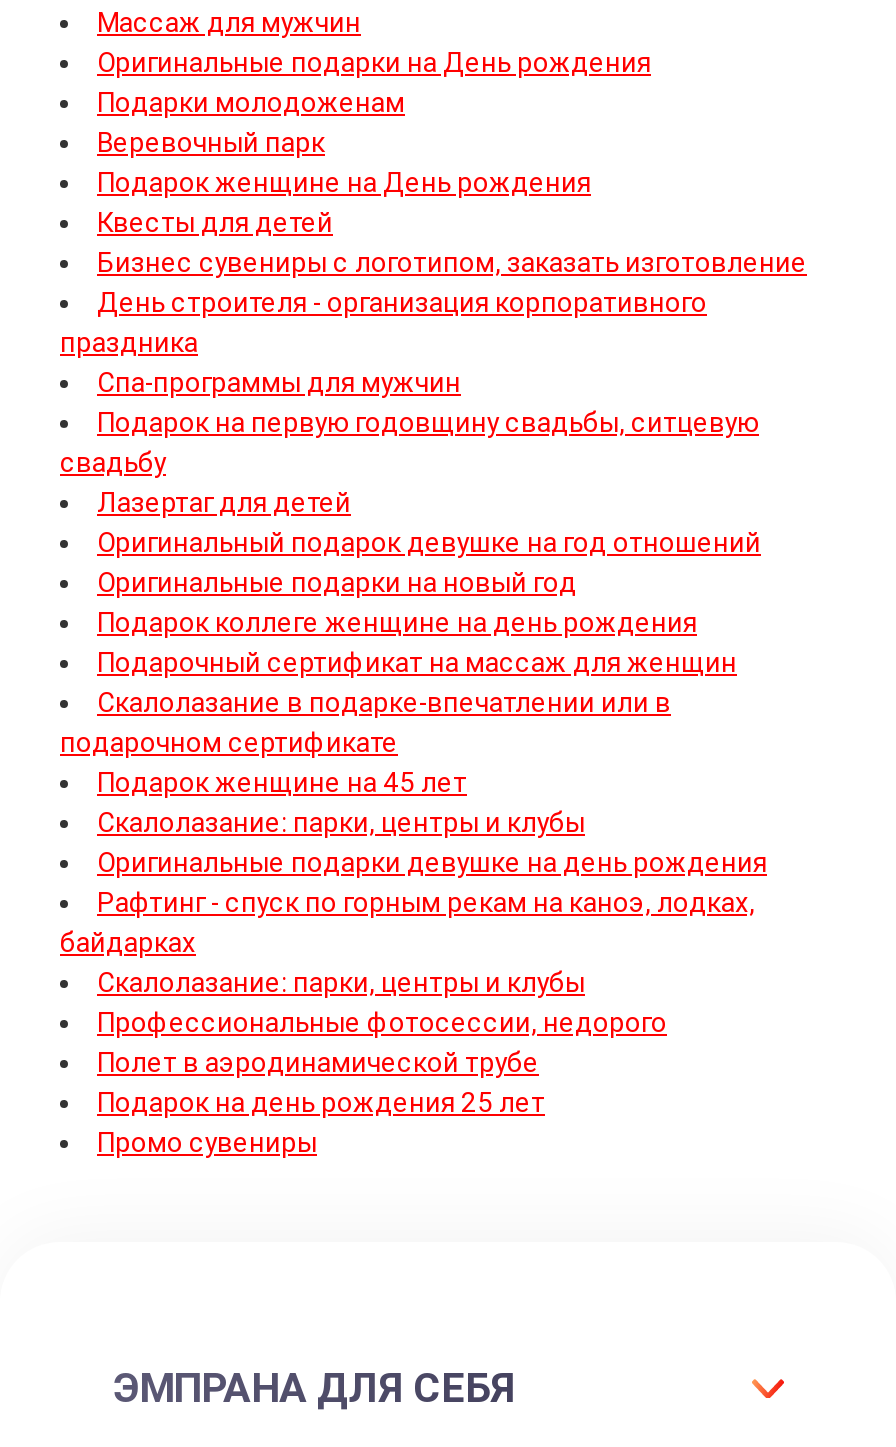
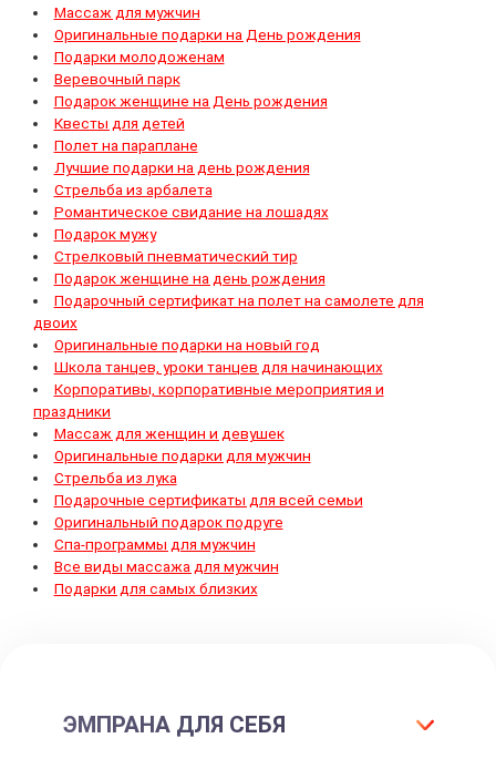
- Бизнес сувениры с логотипом, заказать изготовление
- День строителя - организация корпоративного
- праздника
- Подарок на первую годовщину свадьбы, ситцевую
- свадьбу
- Лазертаг для детей
- Оригинальный подарок девушке на год отношений
+ Полет на параплане
+ Лучшие подарки на день рождения
+ Стрельба из арбалета
+ Романтическое свидание на лошадях
+ Подарок мужу
+ Стрелковый пневматический тир
+ Подарок женщине на день рождения
+ Подарочный сертификат на полет на самолете для
+ двоих

moved down: Спа-программы для мужчин

moved down: Оригинальные подарки на новый год

- Подарок коллеге женщине на день рождения
- Подарочный сертификат на массаж для женщин
- Скалолазание в подарке-впечатлении или в
- подарочном сертификате
- Подарок женщине на 45 лет
- Скалолазание: парки, центры и клубы
- Оригинальные подарки девушке на день рождения
- Рафтинг - спуск по горным рекам на каноэ, лодках,
- байдарках
- Скалолазание: парки, центры и клубы
- Профессиональные фотосессии, недорого
- Полет в аэродинамической трубе
- Подарок на день рождения 25 лет
- Промо сувениры
+ Школа танцев, уроки танцев для начинающих
+ Корпоративы, корпоративные мероприятия и
+ праздники
+ Массаж для женщин и девушек
+ Оригинальные подарки для мужчин
+ Стрельба из лука
+ Подарочные сертификаты для всей семьи
+ Оригинальный подарок подруге
+ Все виды массажа для мужчин
+ Подарки для самых близких
